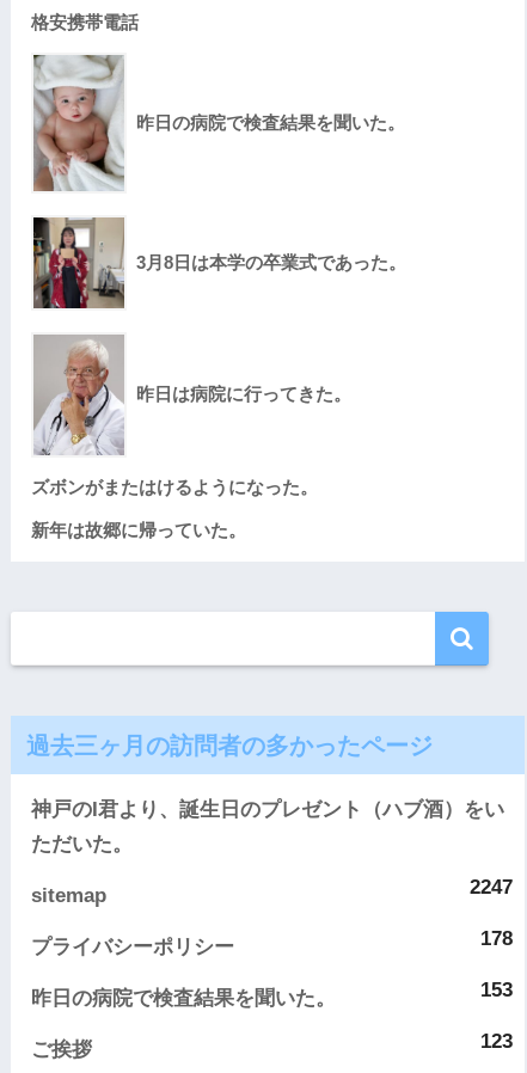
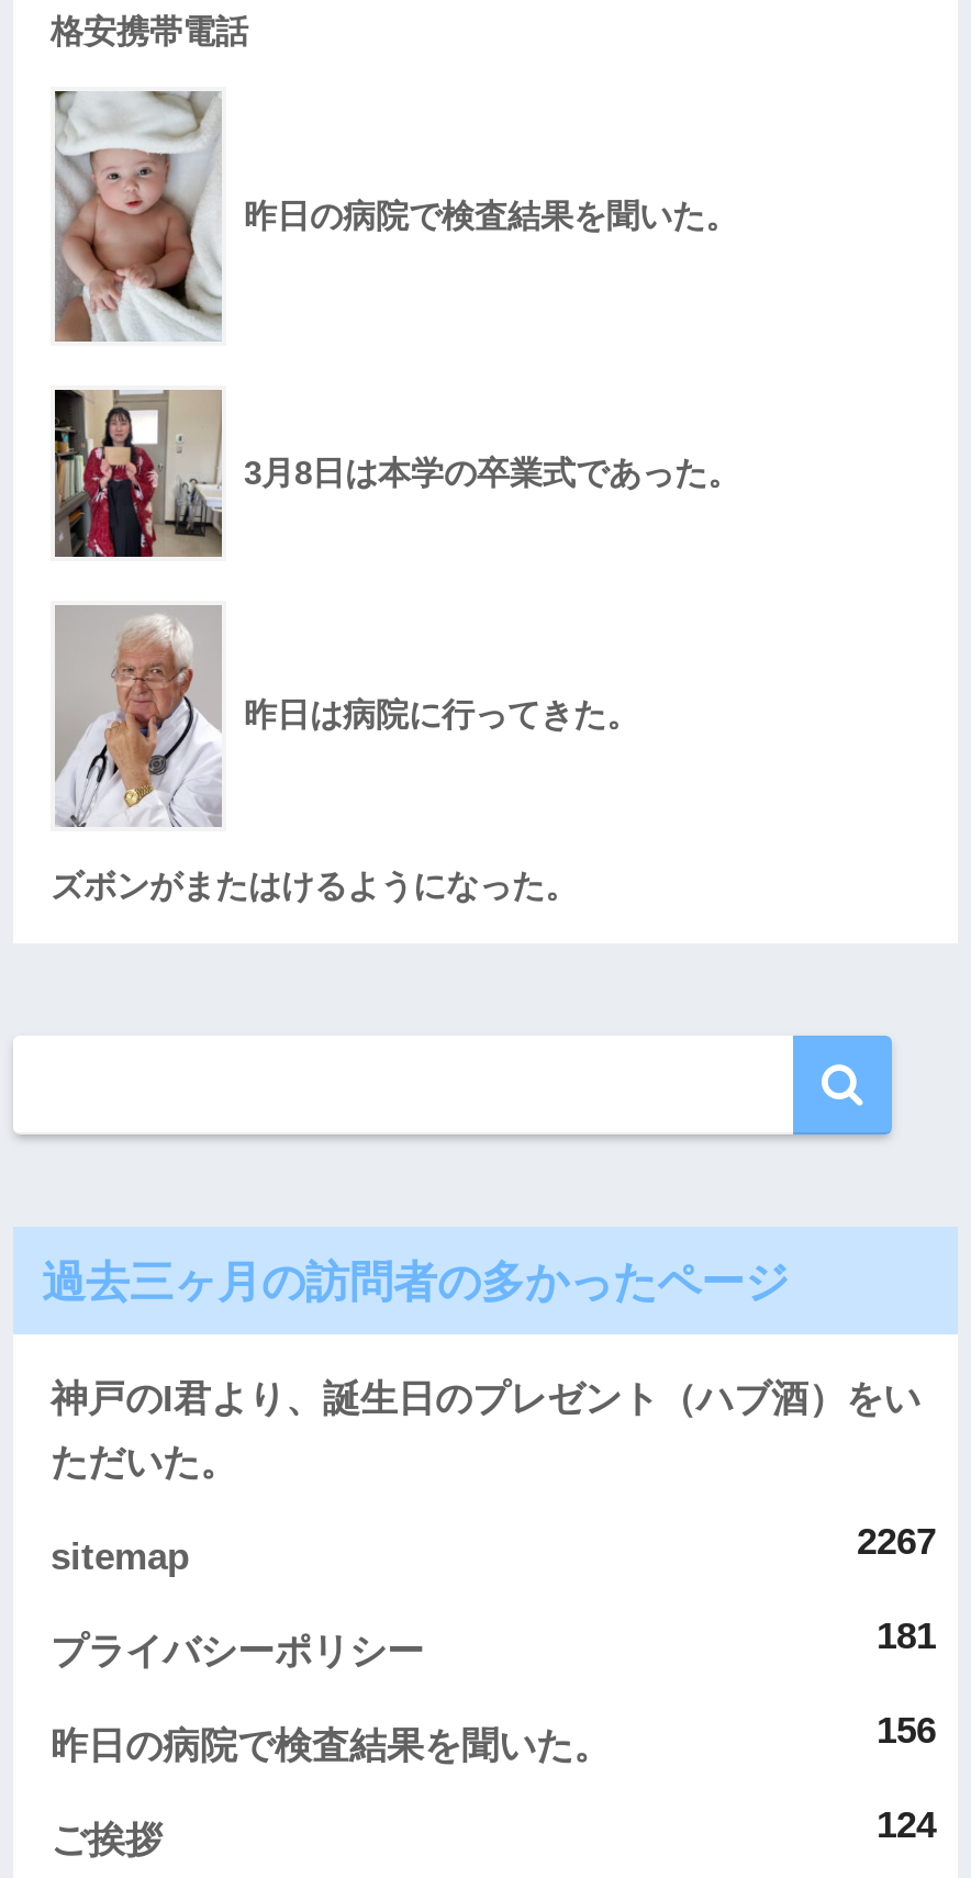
- 新年は故郷に帰っていた。

- 2247
+ 2267

- 178
+ 181

- 153
+ 156

- 123
+ 124
